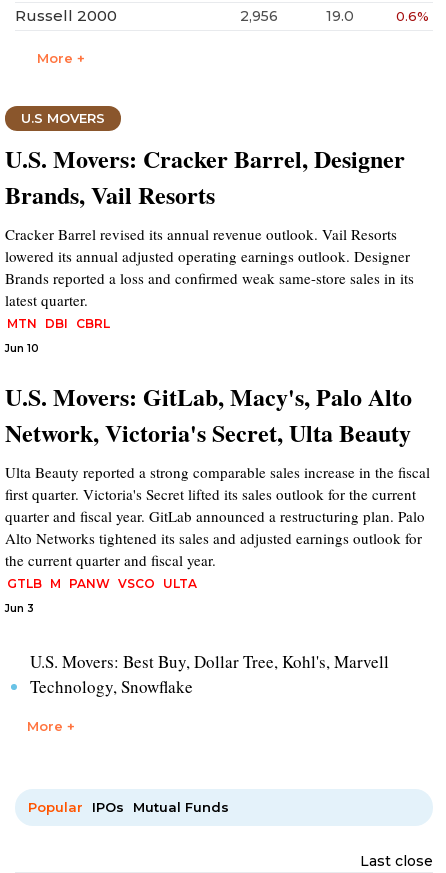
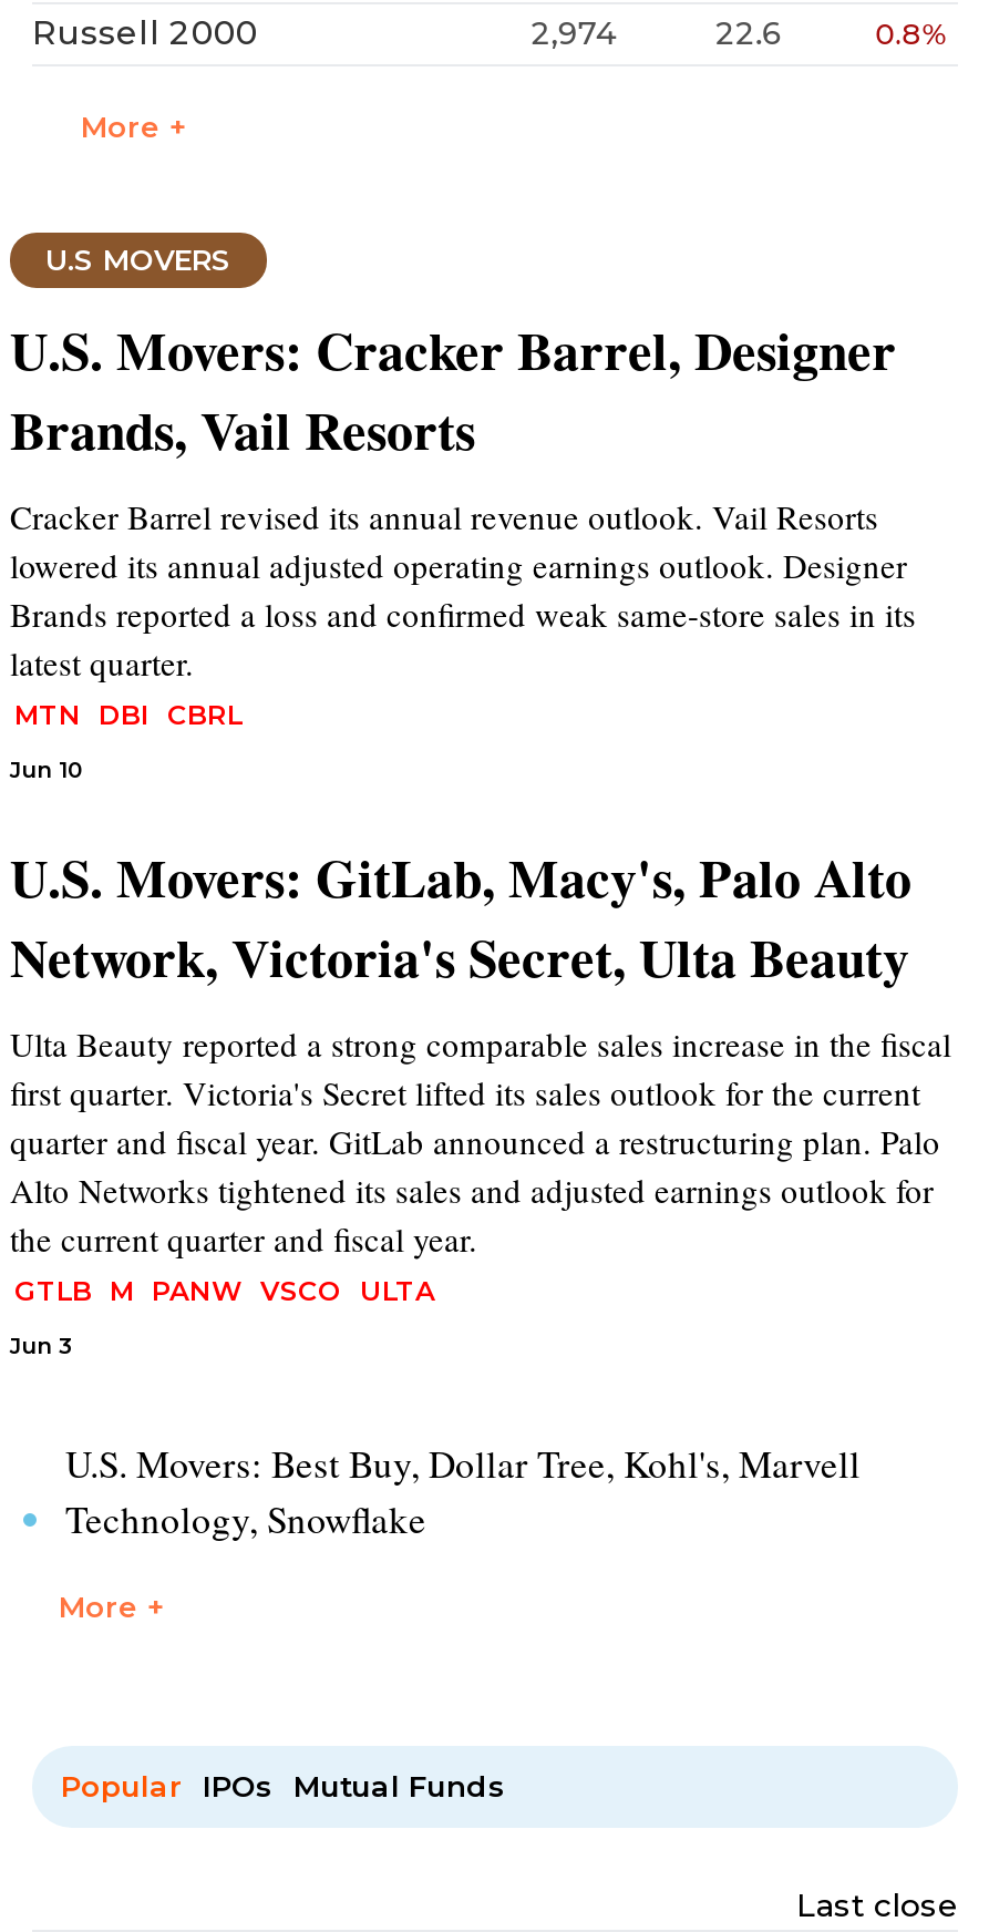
- 2,956
+ 2,974

- 19.0
+ 22.6

- 0.6%
+ 0.8%
